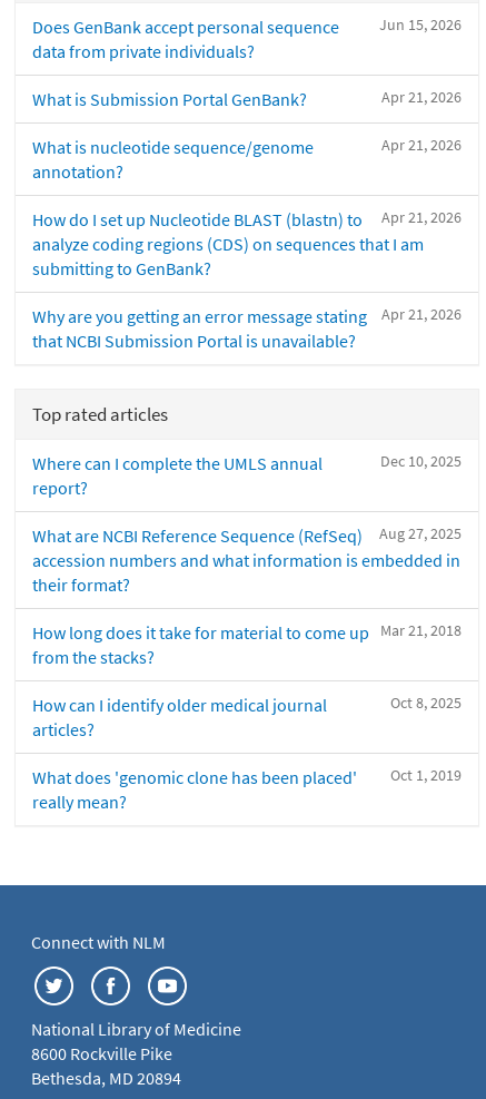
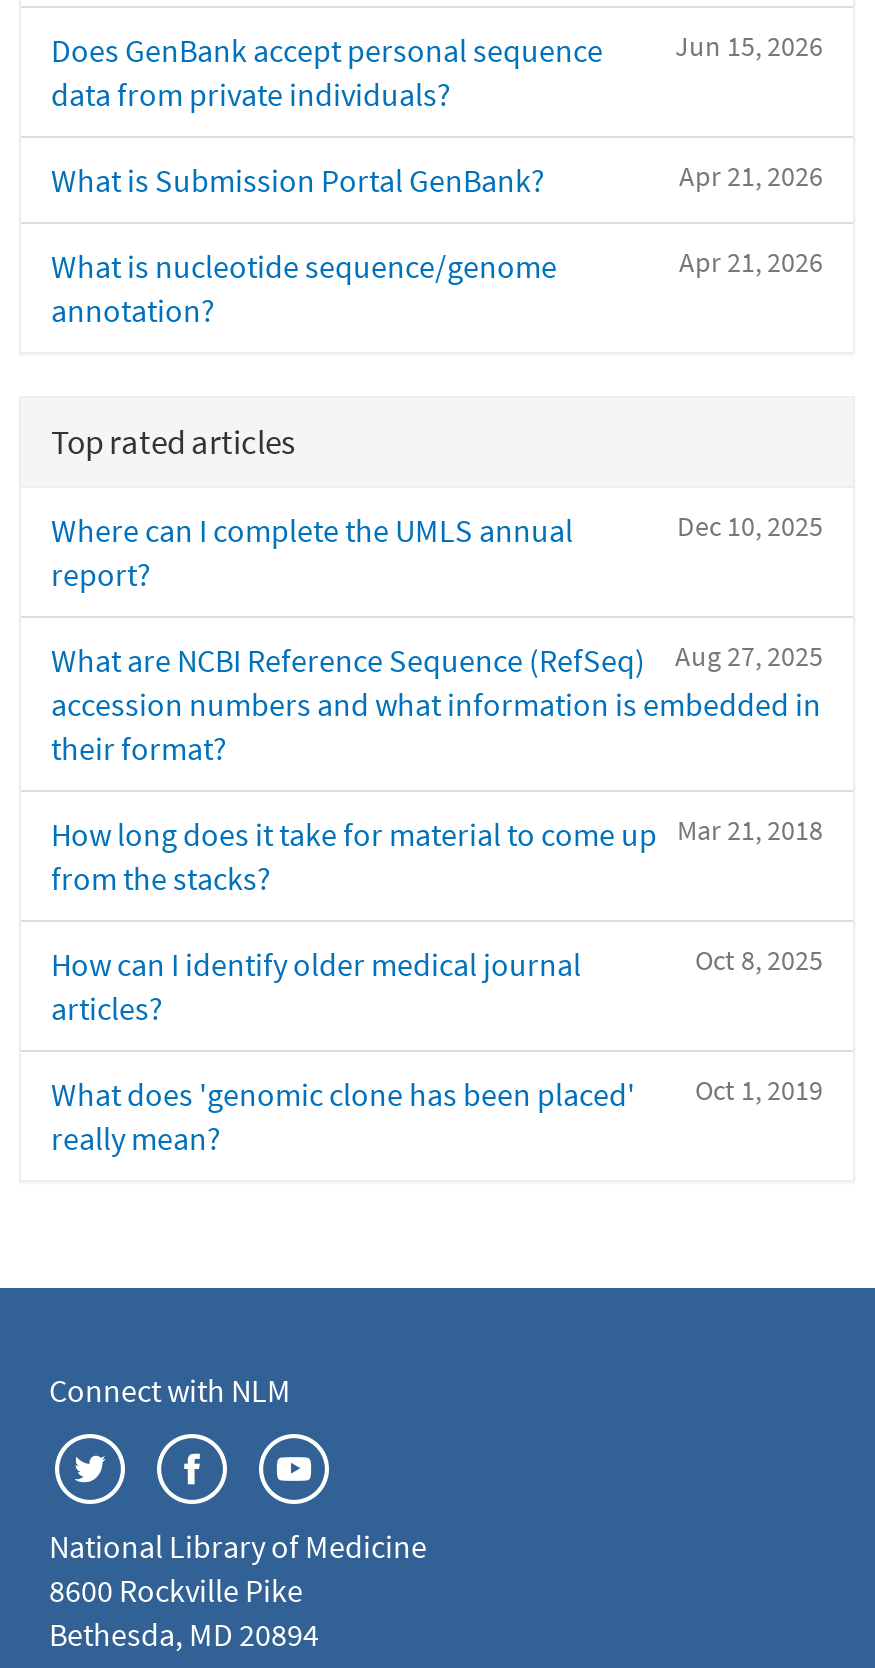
- Apr 21, 2026
- How do I set up Nucleotide BLAST (blastn) to
- analyze coding regions (CDS) on sequences that I am
- submitting to GenBank?
- Apr 21, 2026
- Why are you getting an error message stating
- that NCBI Submission Portal is unavailable?
